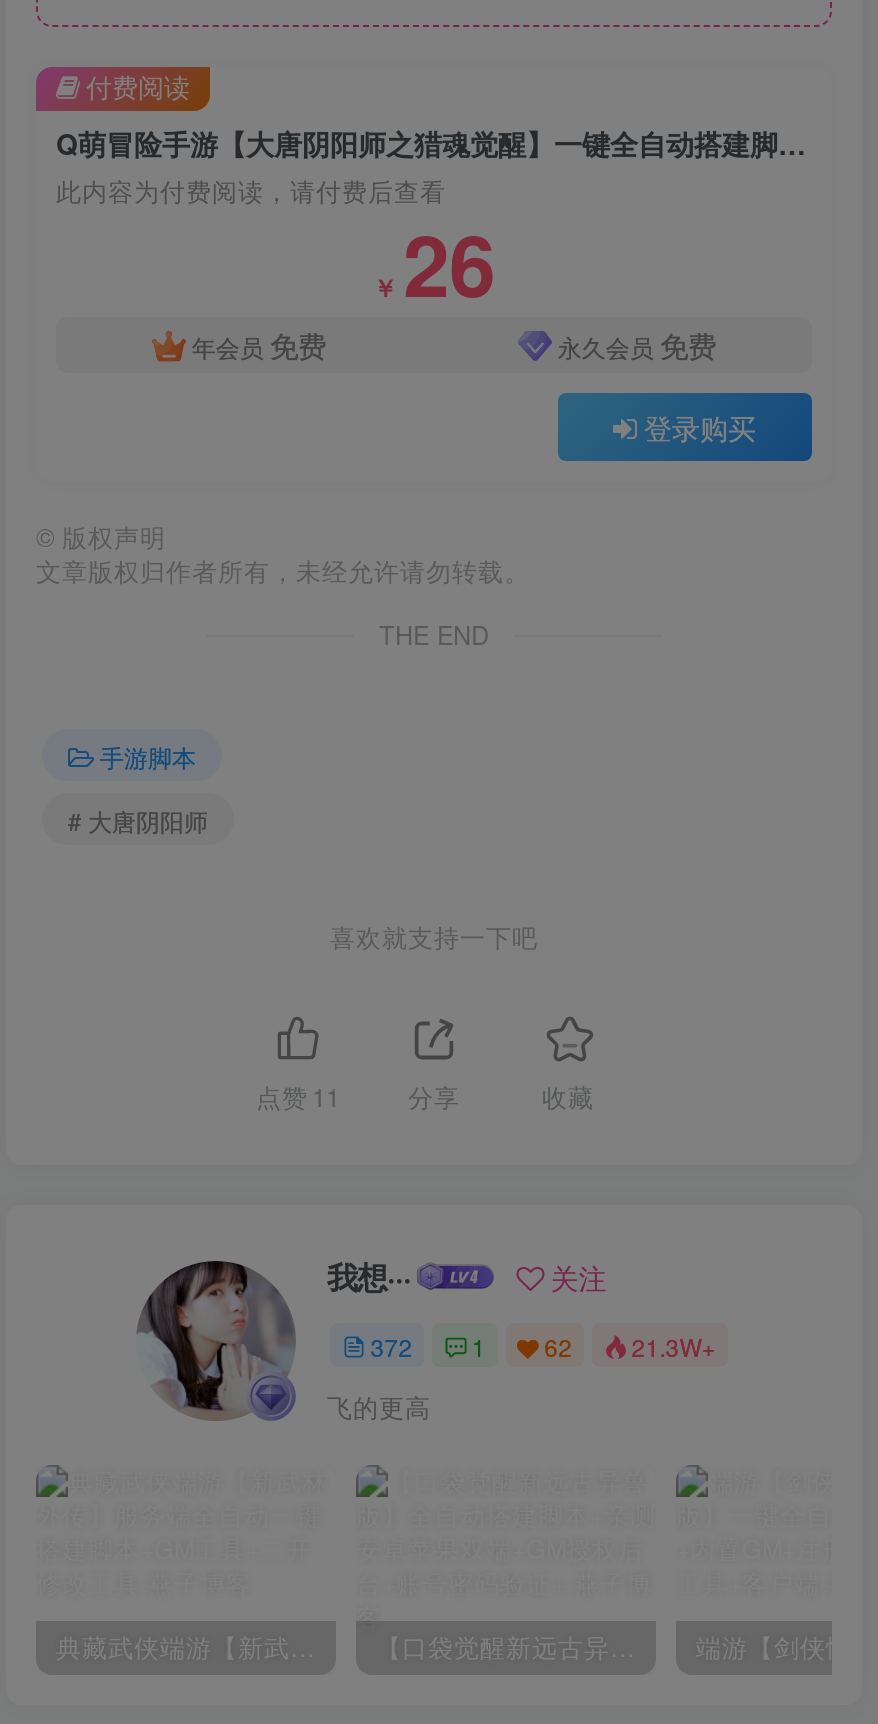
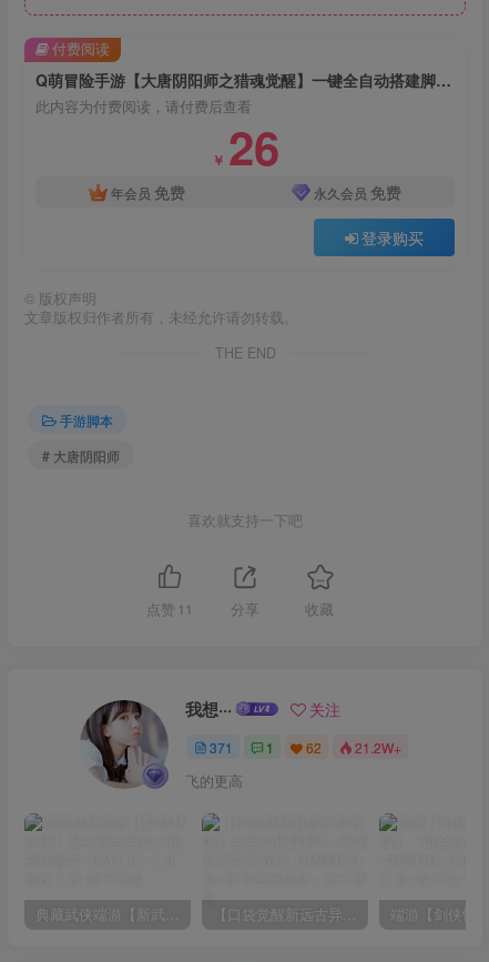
- 372
+ 371

- 21.3W+
+ 21.2W+
